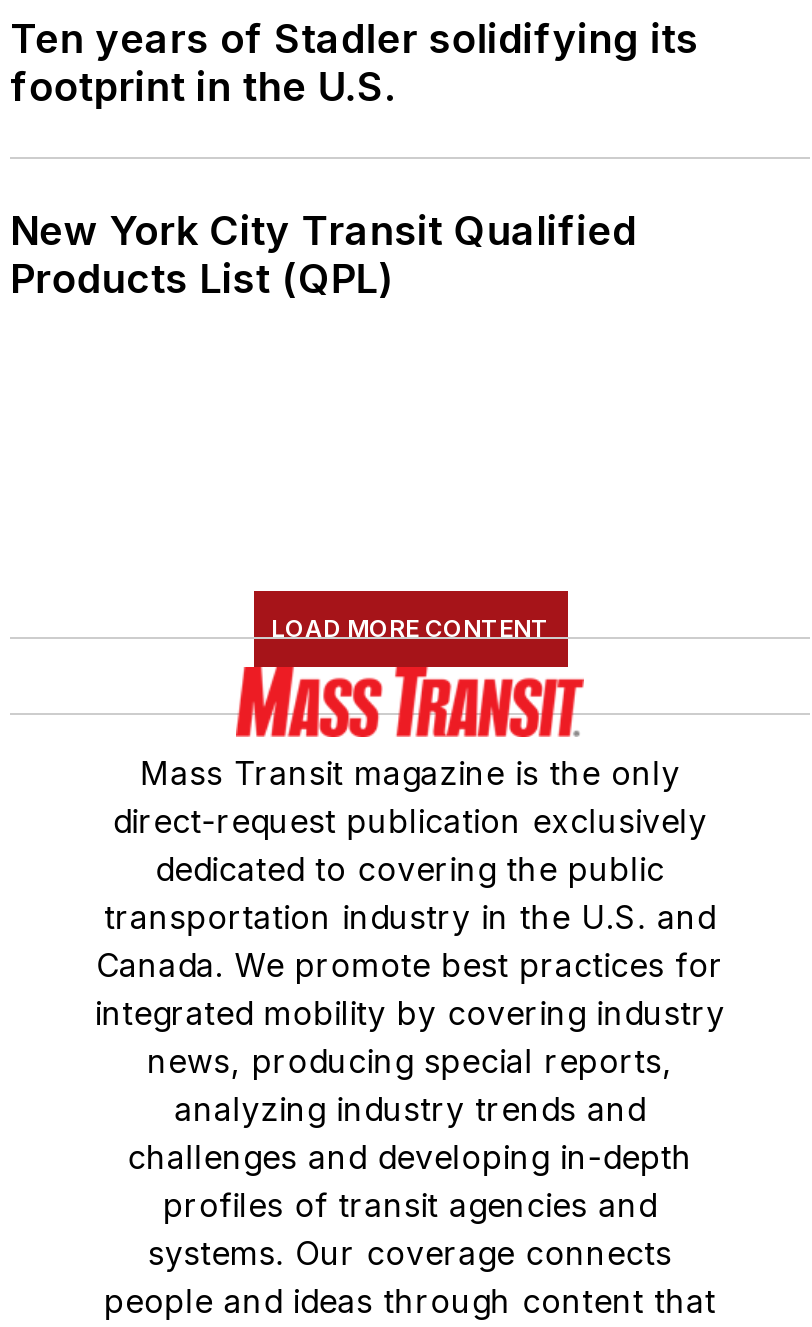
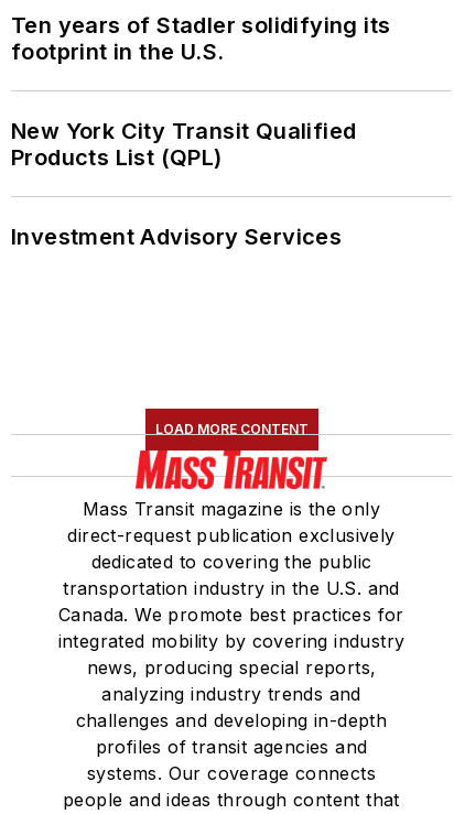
+ Investment Advisory Services
